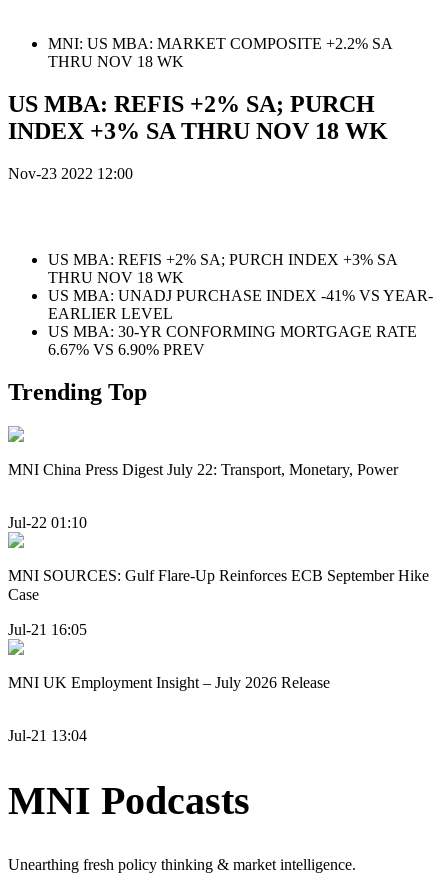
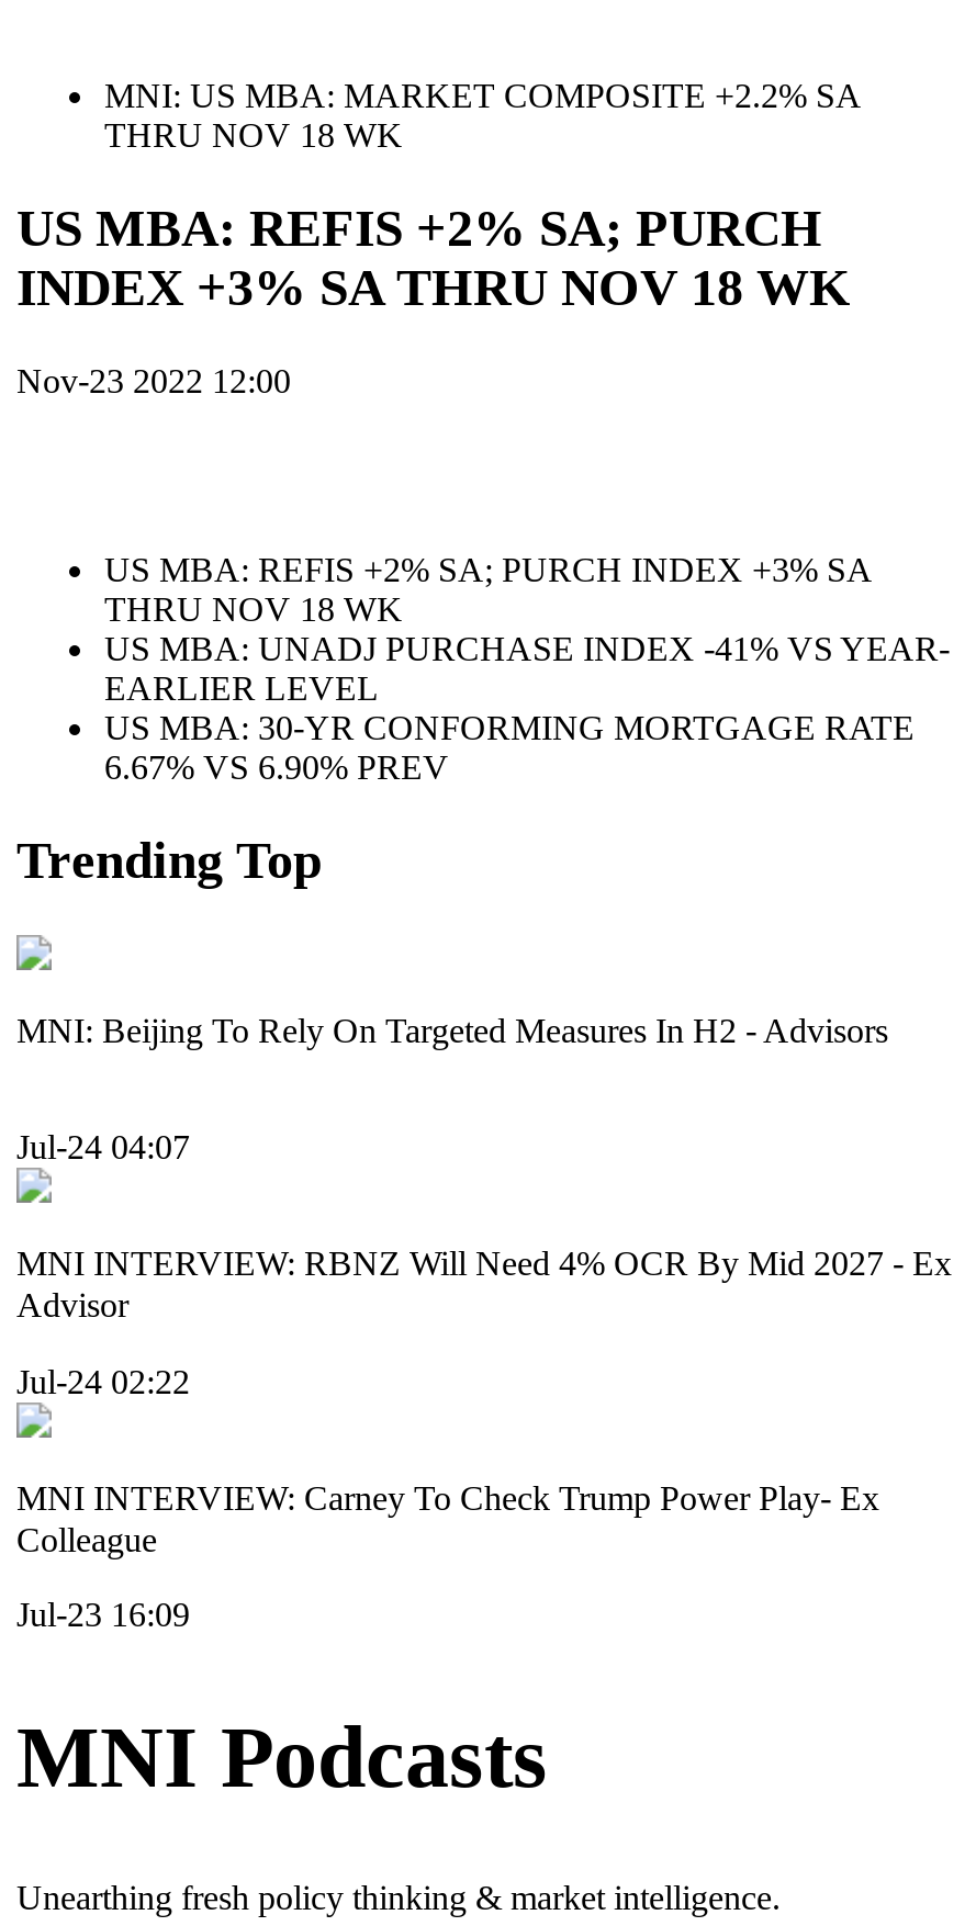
- MNI China Press Digest July 22: Transport, Monetary, Power
+ MNI: Beijing To Rely On Targeted Measures In H2 - Advisors

- Jul-22 01:10
+ Jul-24 04:07

- MNI SOURCES: Gulf Flare-Up Reinforces ECB September Hike
- Case
+ MNI INTERVIEW: RBNZ Will Need 4% OCR By Mid 2027 - Ex
+ Advisor

- Jul-21 16:05
+ Jul-24 02:22

- MNI UK Employment Insight – July 2026 Release
+ MNI INTERVIEW: Carney To Check Trump Power Play- Ex
+ Colleague

- Jul-21 13:04
+ Jul-23 16:09
